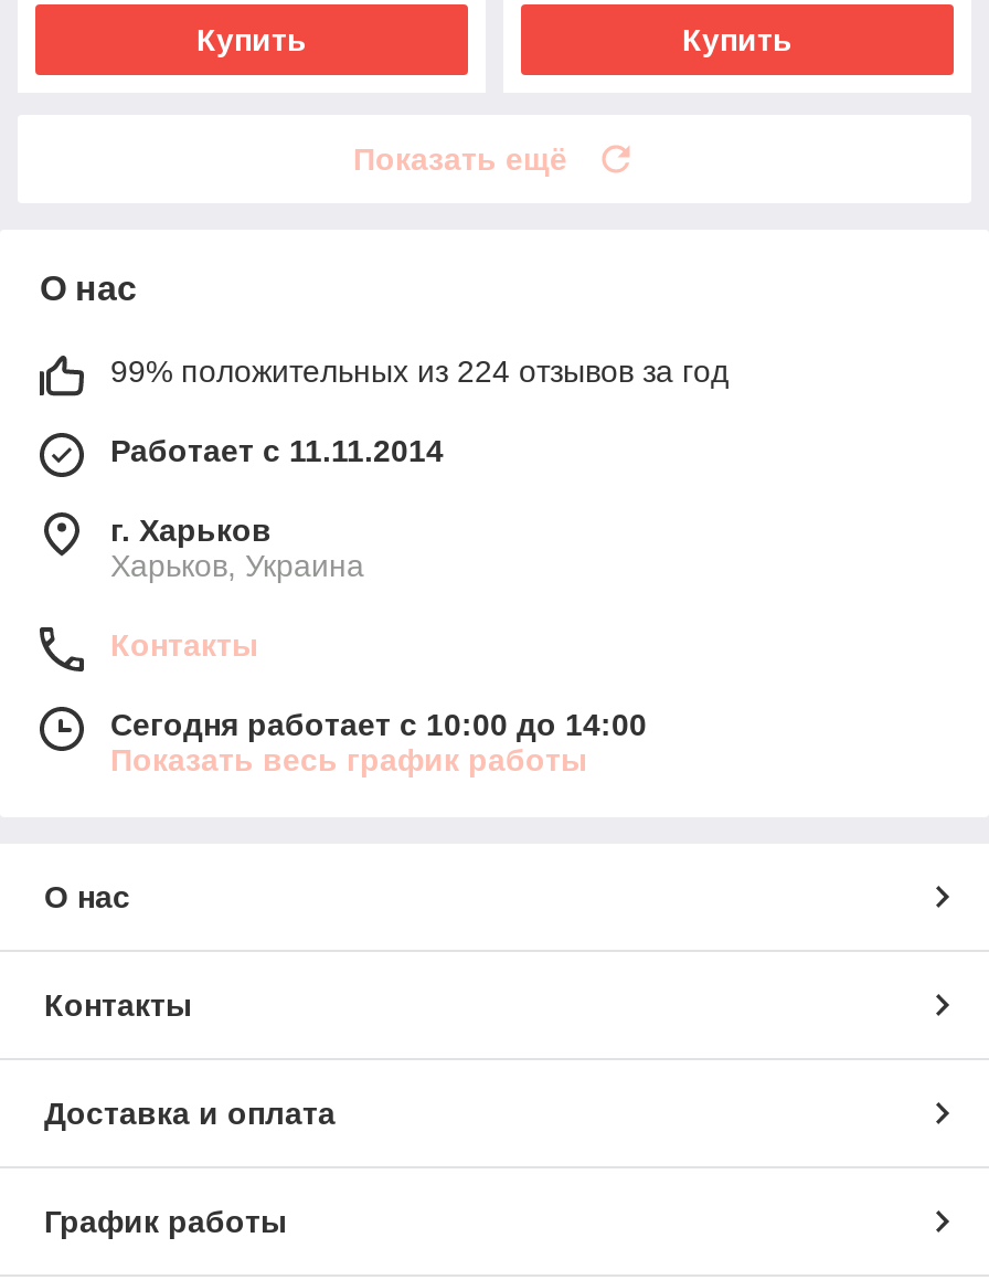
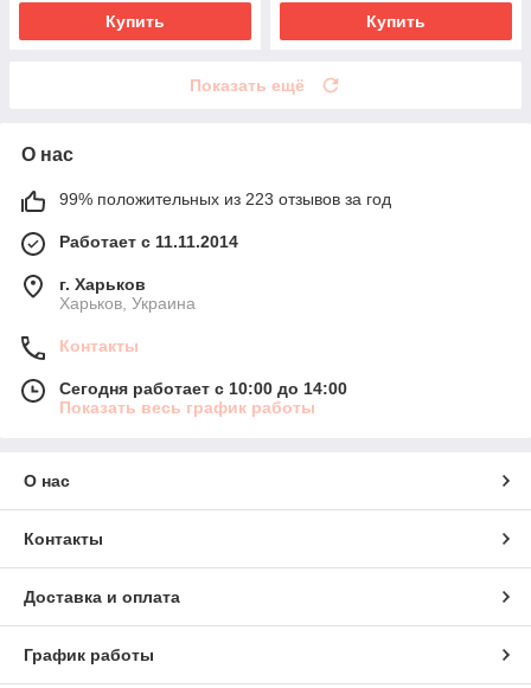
- 99% положительных из 224 отзывов за год
+ 99% положительных из 223 отзывов за год
